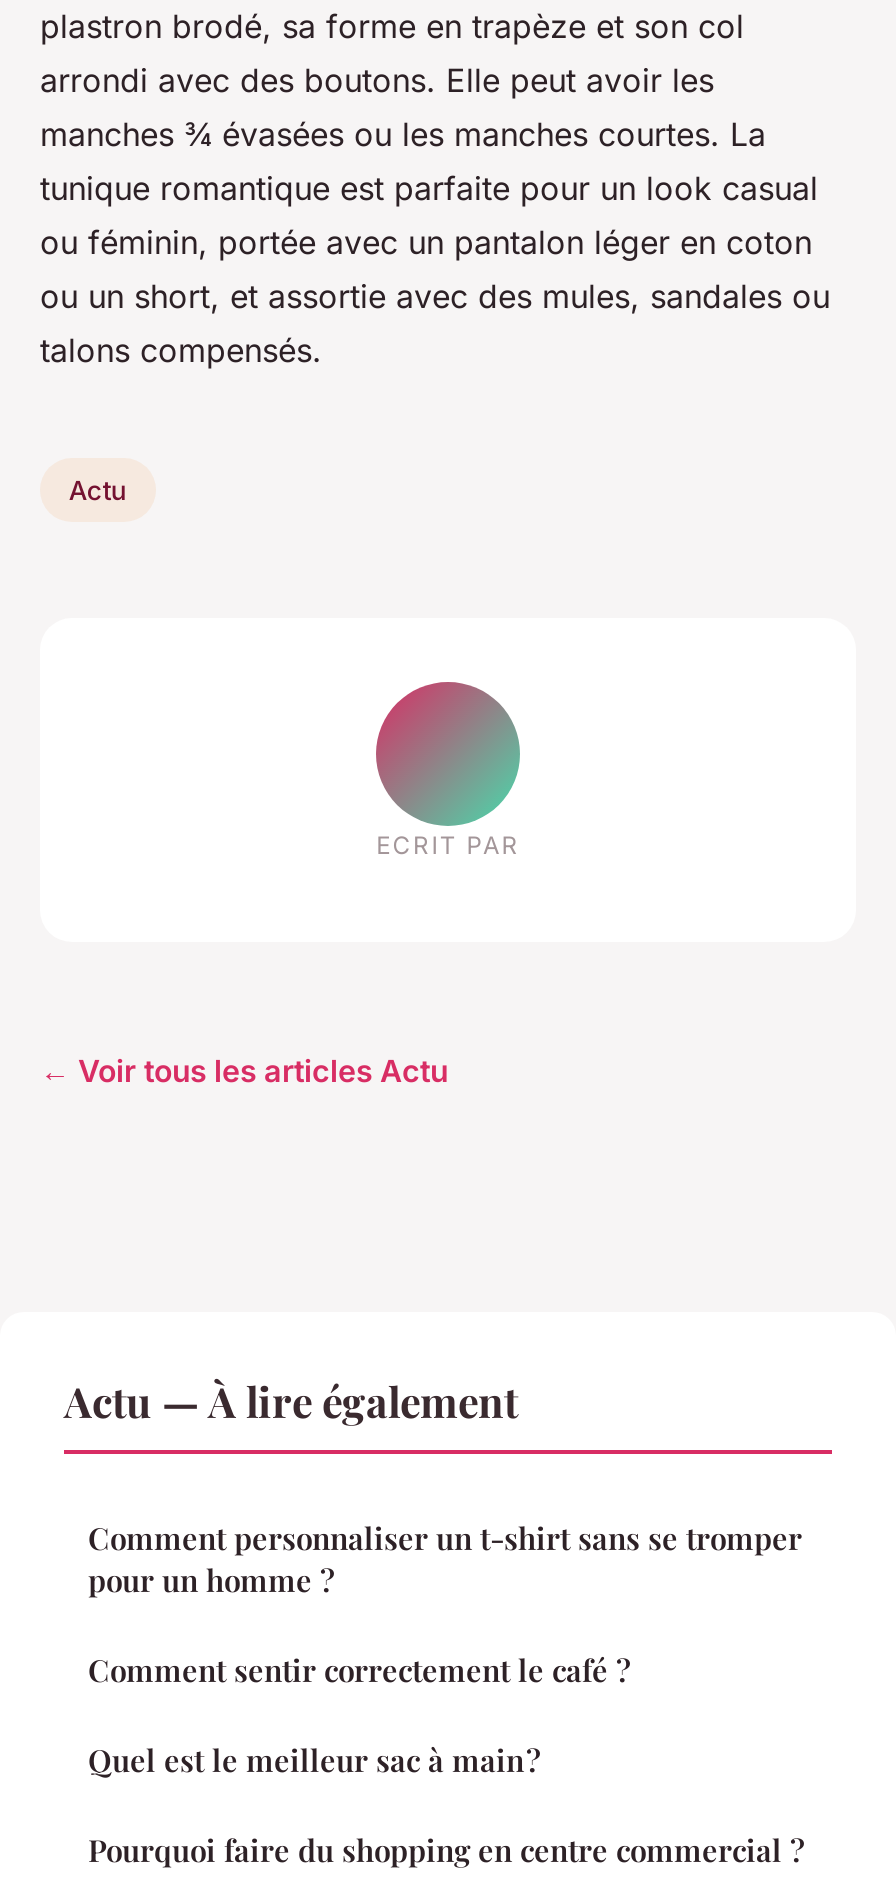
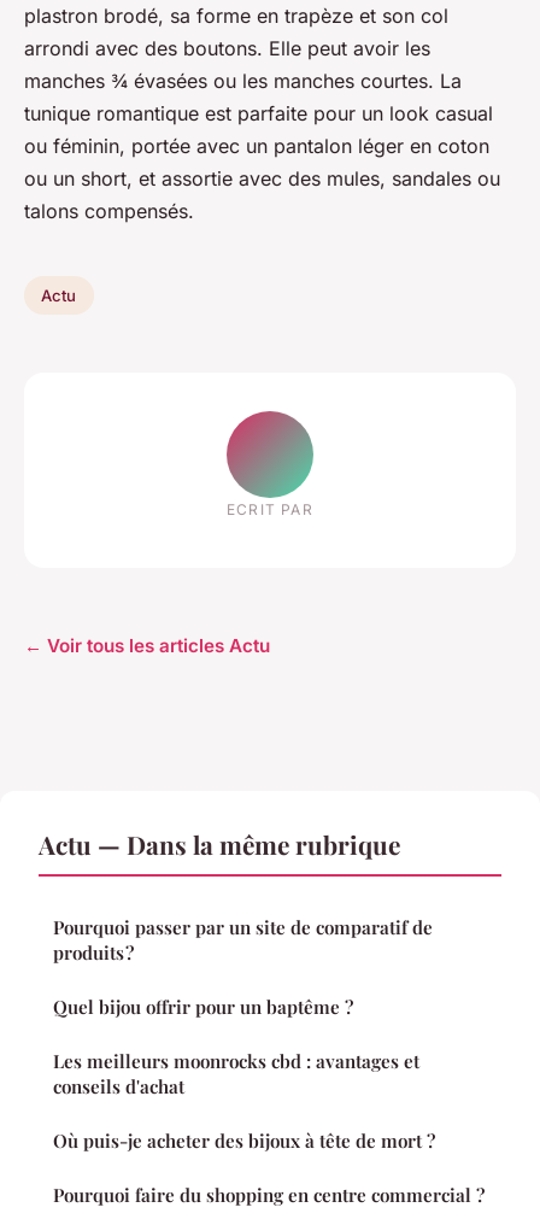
- Actu — À lire également
- Comment personnaliser un t-shirt sans se tromper
- pour un homme ?
- Comment sentir correctement le café ?
- Quel est le meilleur sac à main ?
+ Actu — Dans la même rubrique
+ Pourquoi passer par un site de comparatif de
+ produits ?
+ Quel bijou offrir pour un baptême ?
+ Les meilleurs moonrocks cbd : avantages et
+ conseils d'achat
+ Où puis-je acheter des bijoux à tête de mort ?
